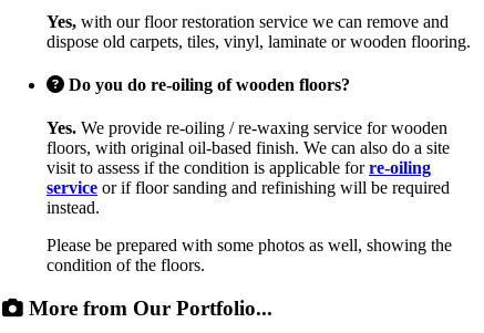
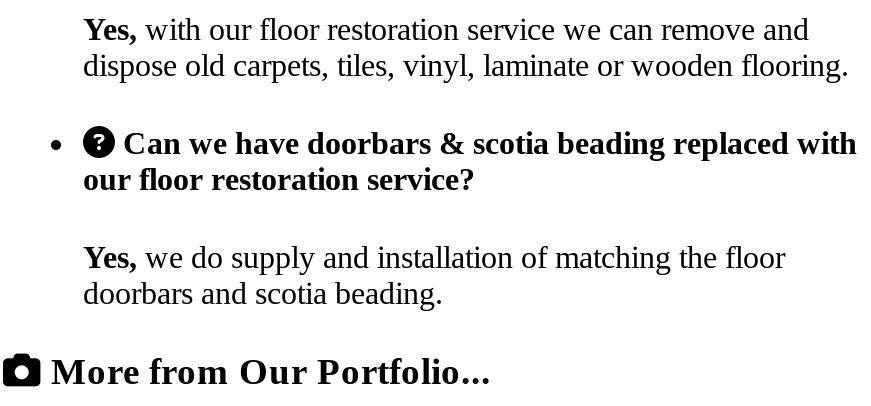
- Do you do re-oiling of wooden floors?
- Yes. We provide re-oiling / re-waxing service for wooden
- floors, with original oil-based finish. We can also do a site
- visit to assess if the condition is applicable for re-oiling
- service or if floor sanding and refinishing will be required
- instead.
- Please be prepared with some photos as well, showing the
- condition of the floors.
+ Can we have doorbars & scotia beading replaced with
+ our floor restoration service?
+ Yes, we do supply and installation of matching the floor
+ doorbars and scotia beading.
